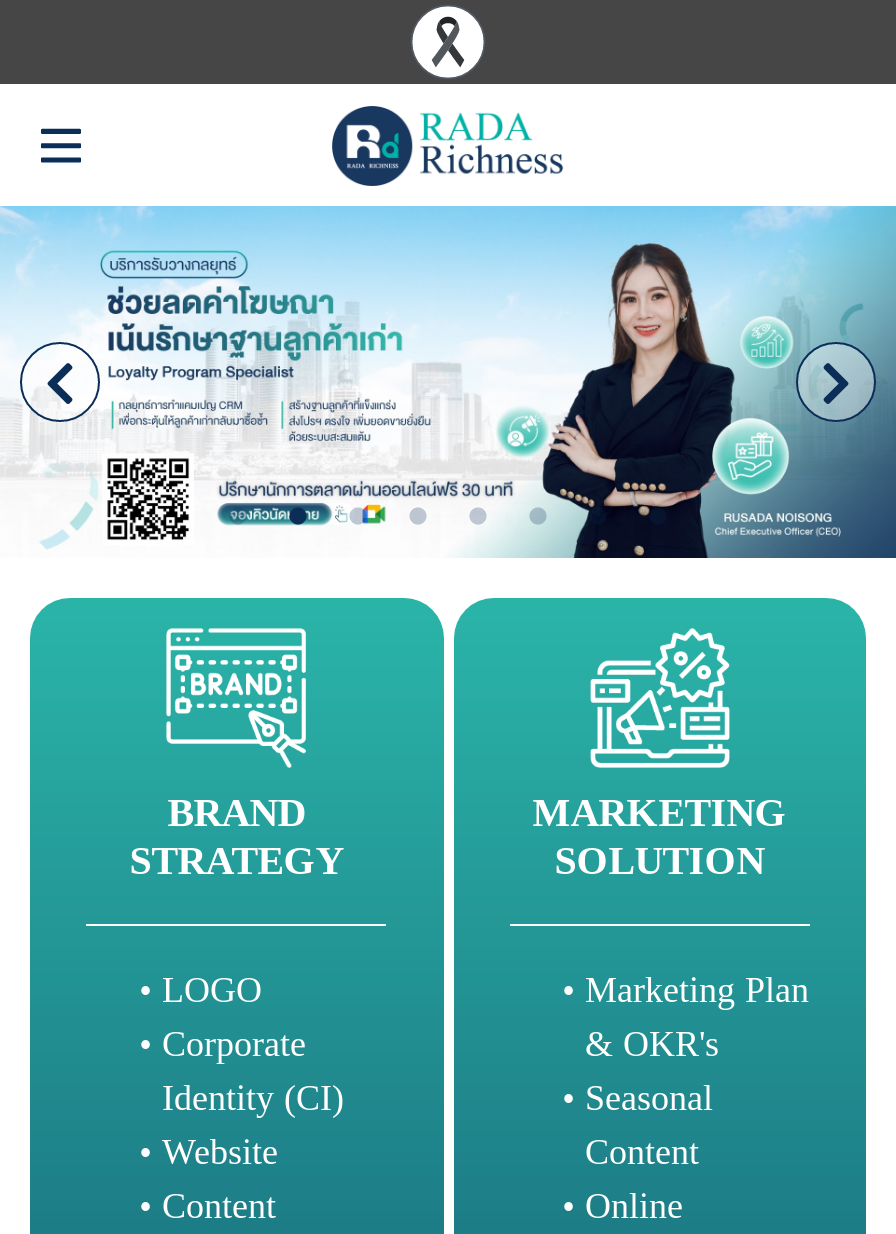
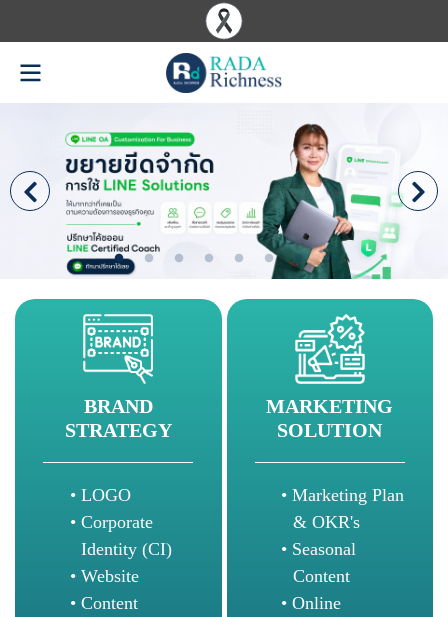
- [image]
+ [image]
